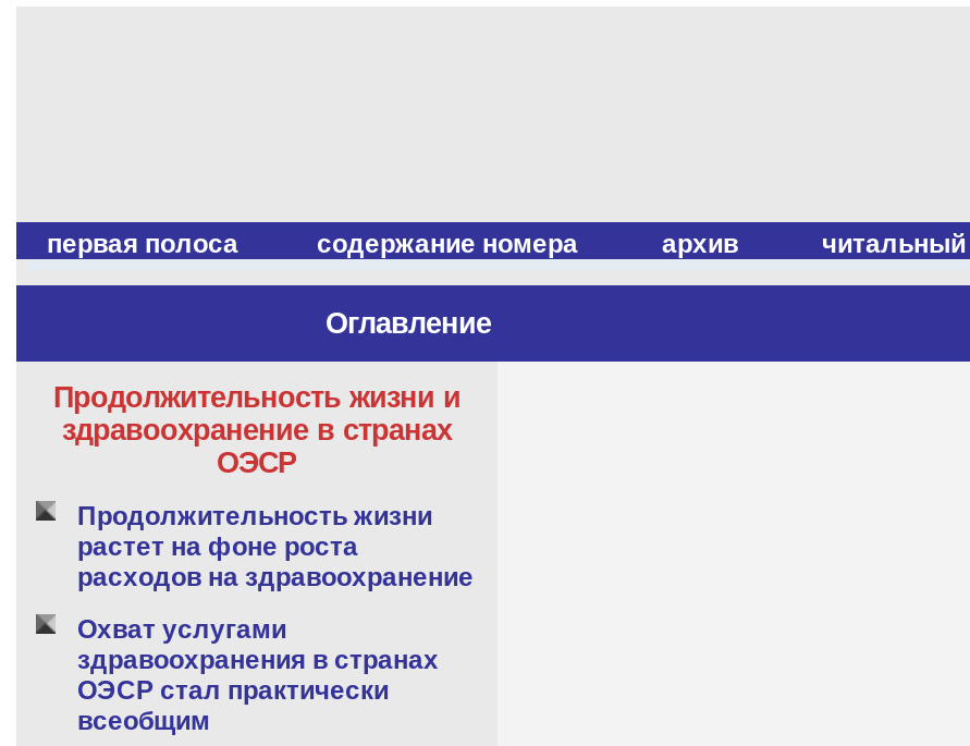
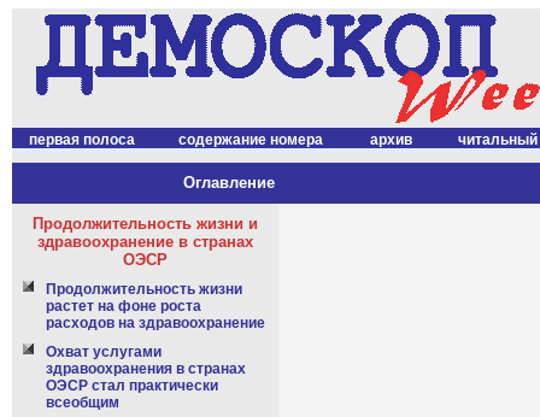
+ [image]
